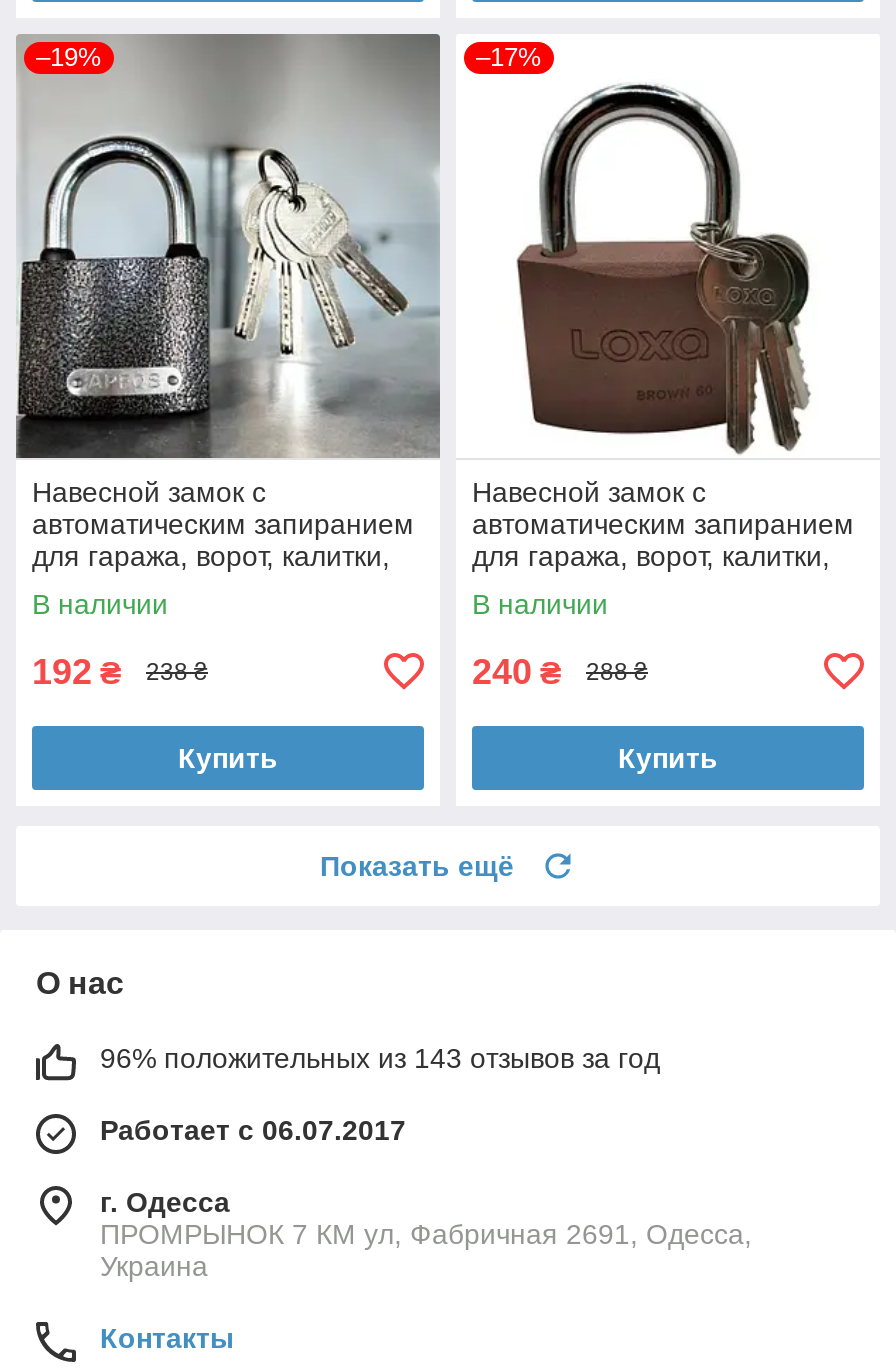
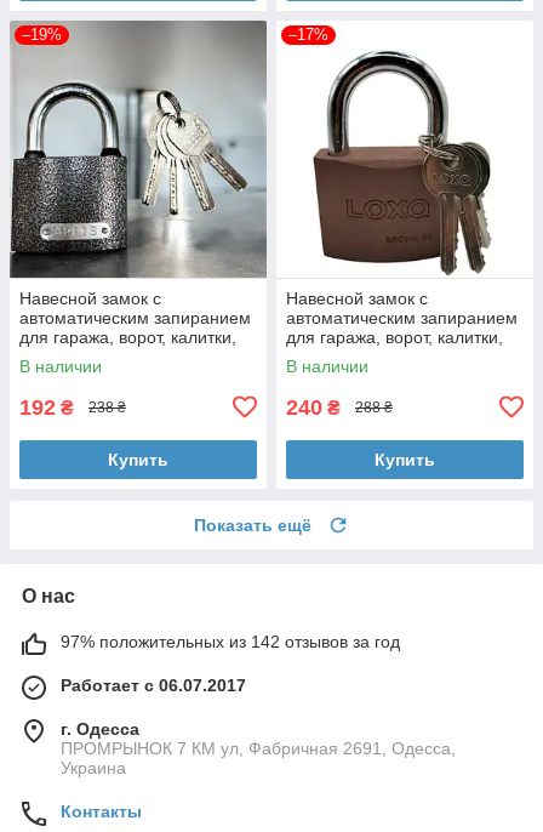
- 96% положительных из 143 отзывов за год
+ 97% положительных из 142 отзывов за год
